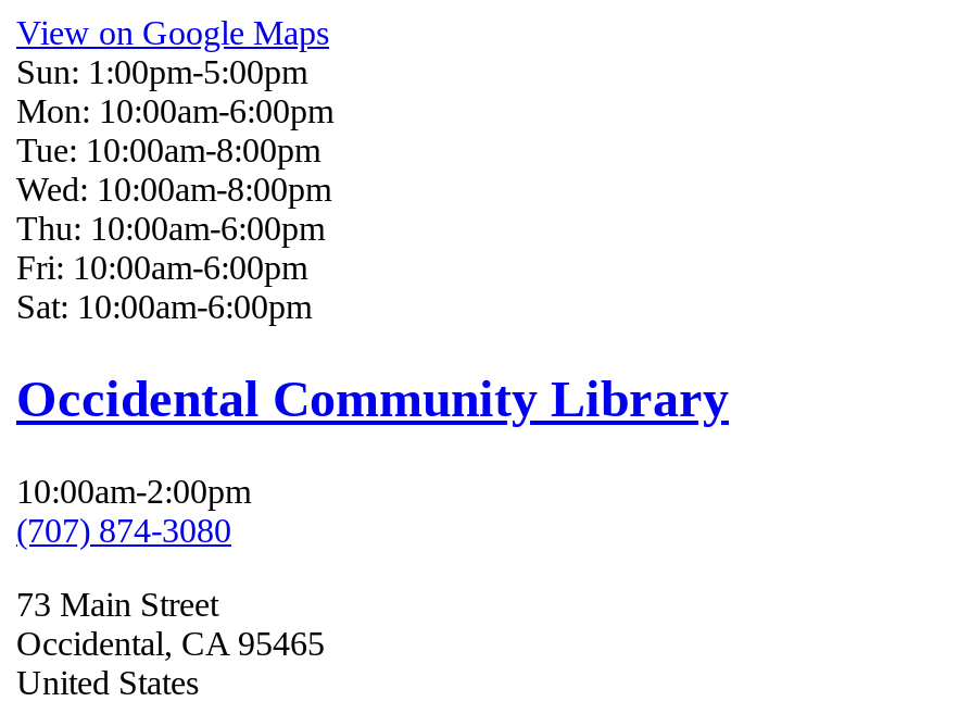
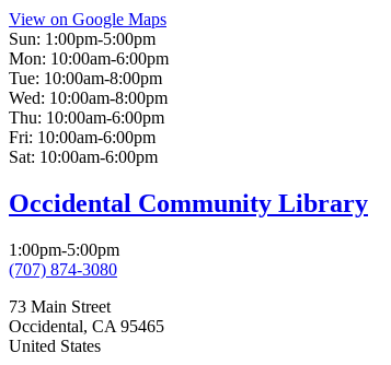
- 10:00am-2:00pm
+ 1:00pm-5:00pm
